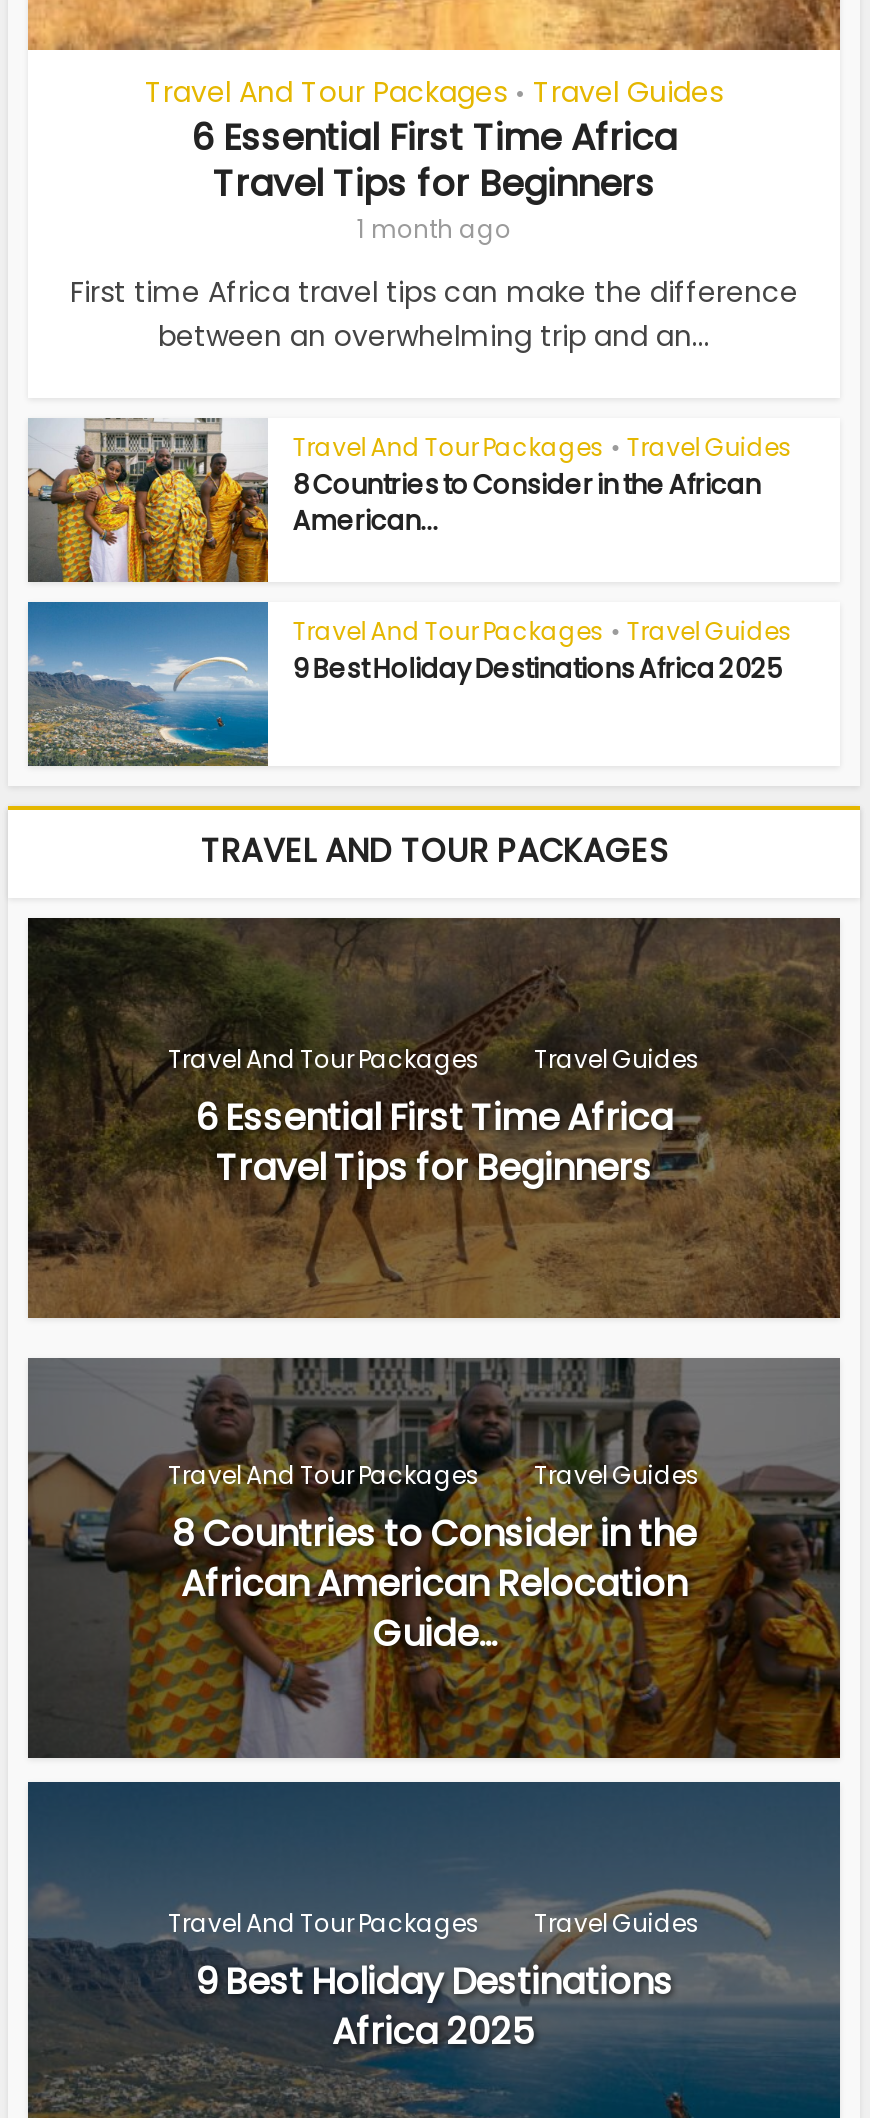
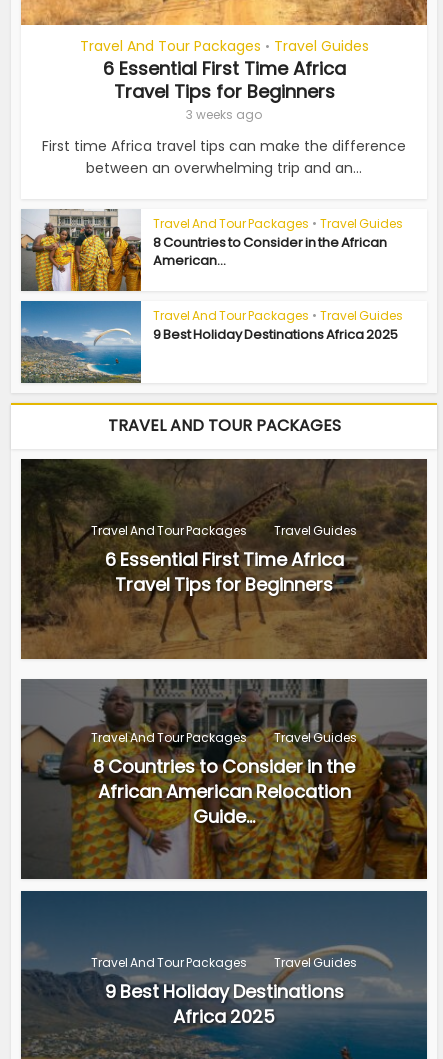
- 1 month ago
+ 3 weeks ago
